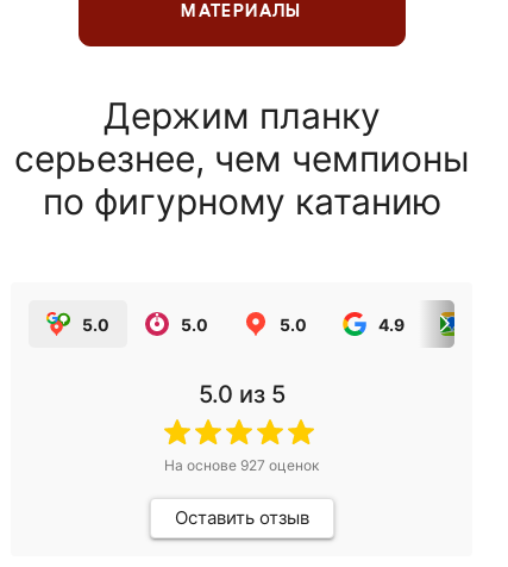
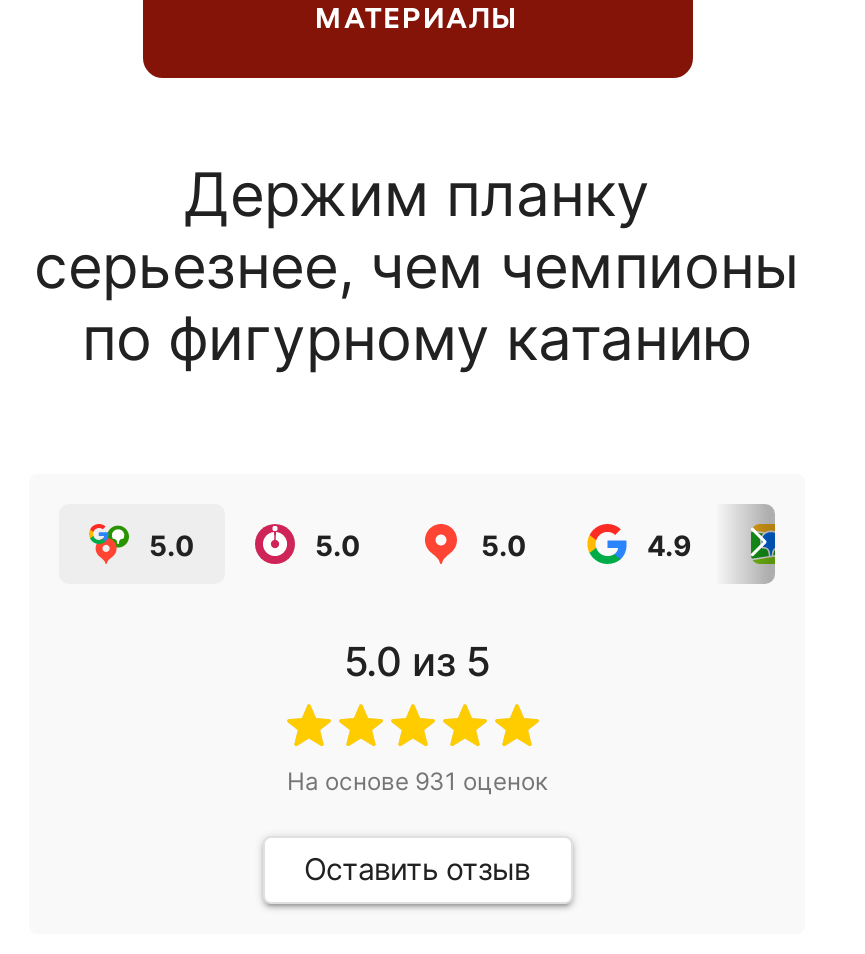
- На основе 927 оценок
+ На основе 931 оценок
